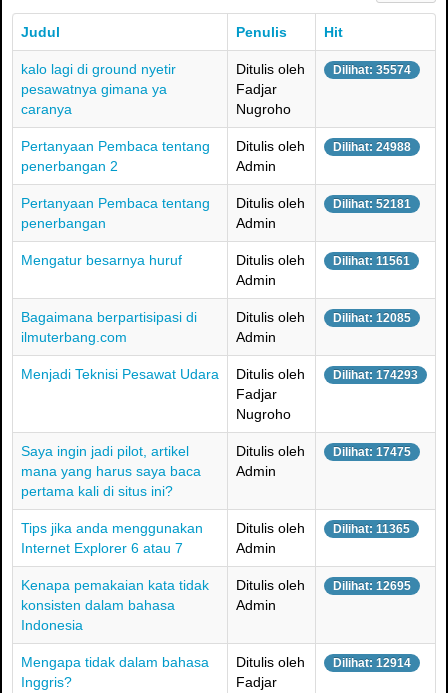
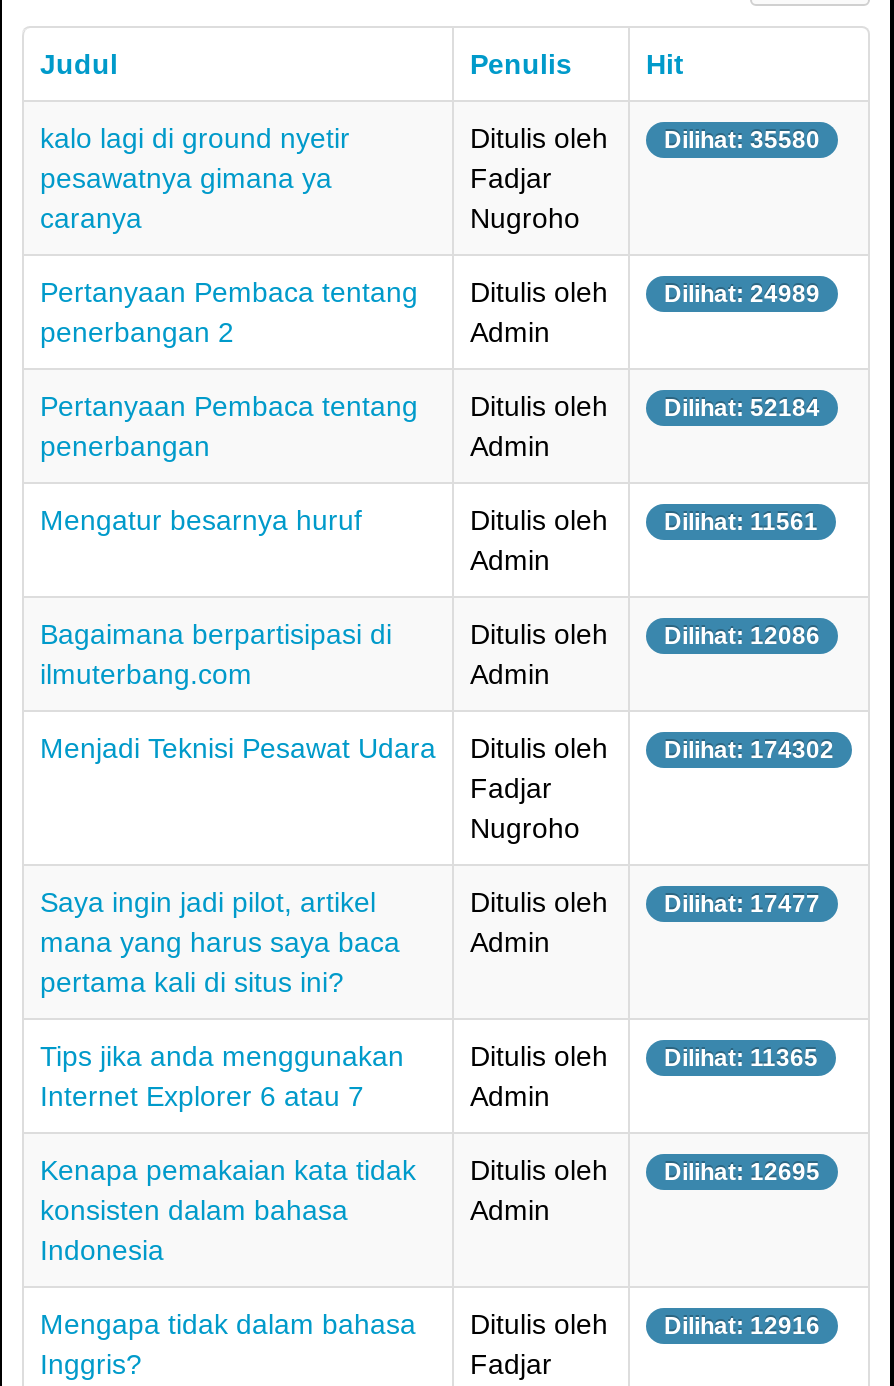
- Ditulis oleh Dilihat: 35574
+ Ditulis oleh Dilihat: 35580

- Pertanyaan Pembaca tentang Ditulis oleh Dilihat: 24988
+ Pertanyaan Pembaca tentang Ditulis oleh Dilihat: 24989

- Pertanyaan Pembaca tentang Ditulis oleh Dilihat: 52181
+ Pertanyaan Pembaca tentang Ditulis oleh Dilihat: 52184

- Ditulis oleh Dilihat: 12085
+ Ditulis oleh Dilihat: 12086

- Menjadi Teknisi Pesawat Udara Ditulis oleh Dilihat: 174293
+ Menjadi Teknisi Pesawat Udara Ditulis oleh Dilihat: 174302

- Ditulis oleh Dilihat: 17475
+ Ditulis oleh Dilihat: 17477

- Mengapa tidak dalam bahasa Ditulis oleh Dilihat: 12914
+ Mengapa tidak dalam bahasa Ditulis oleh Dilihat: 12916
